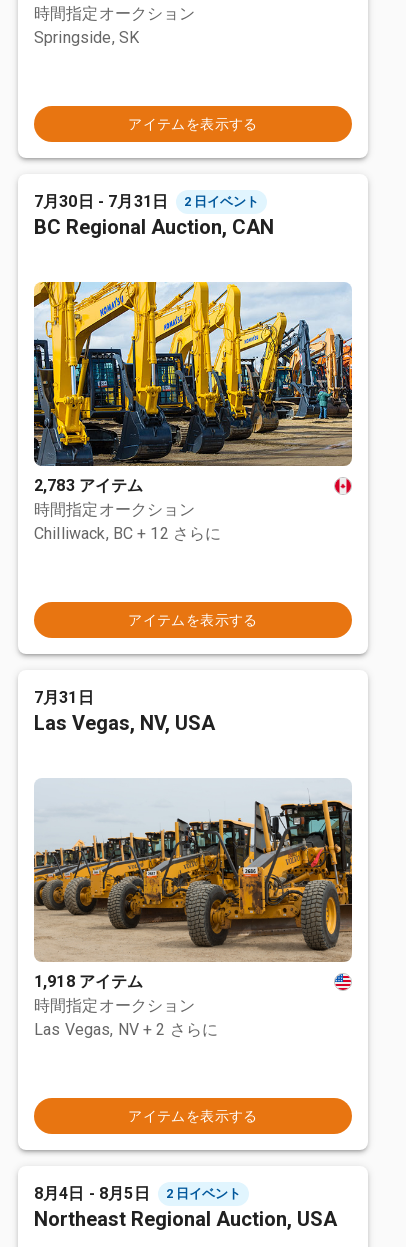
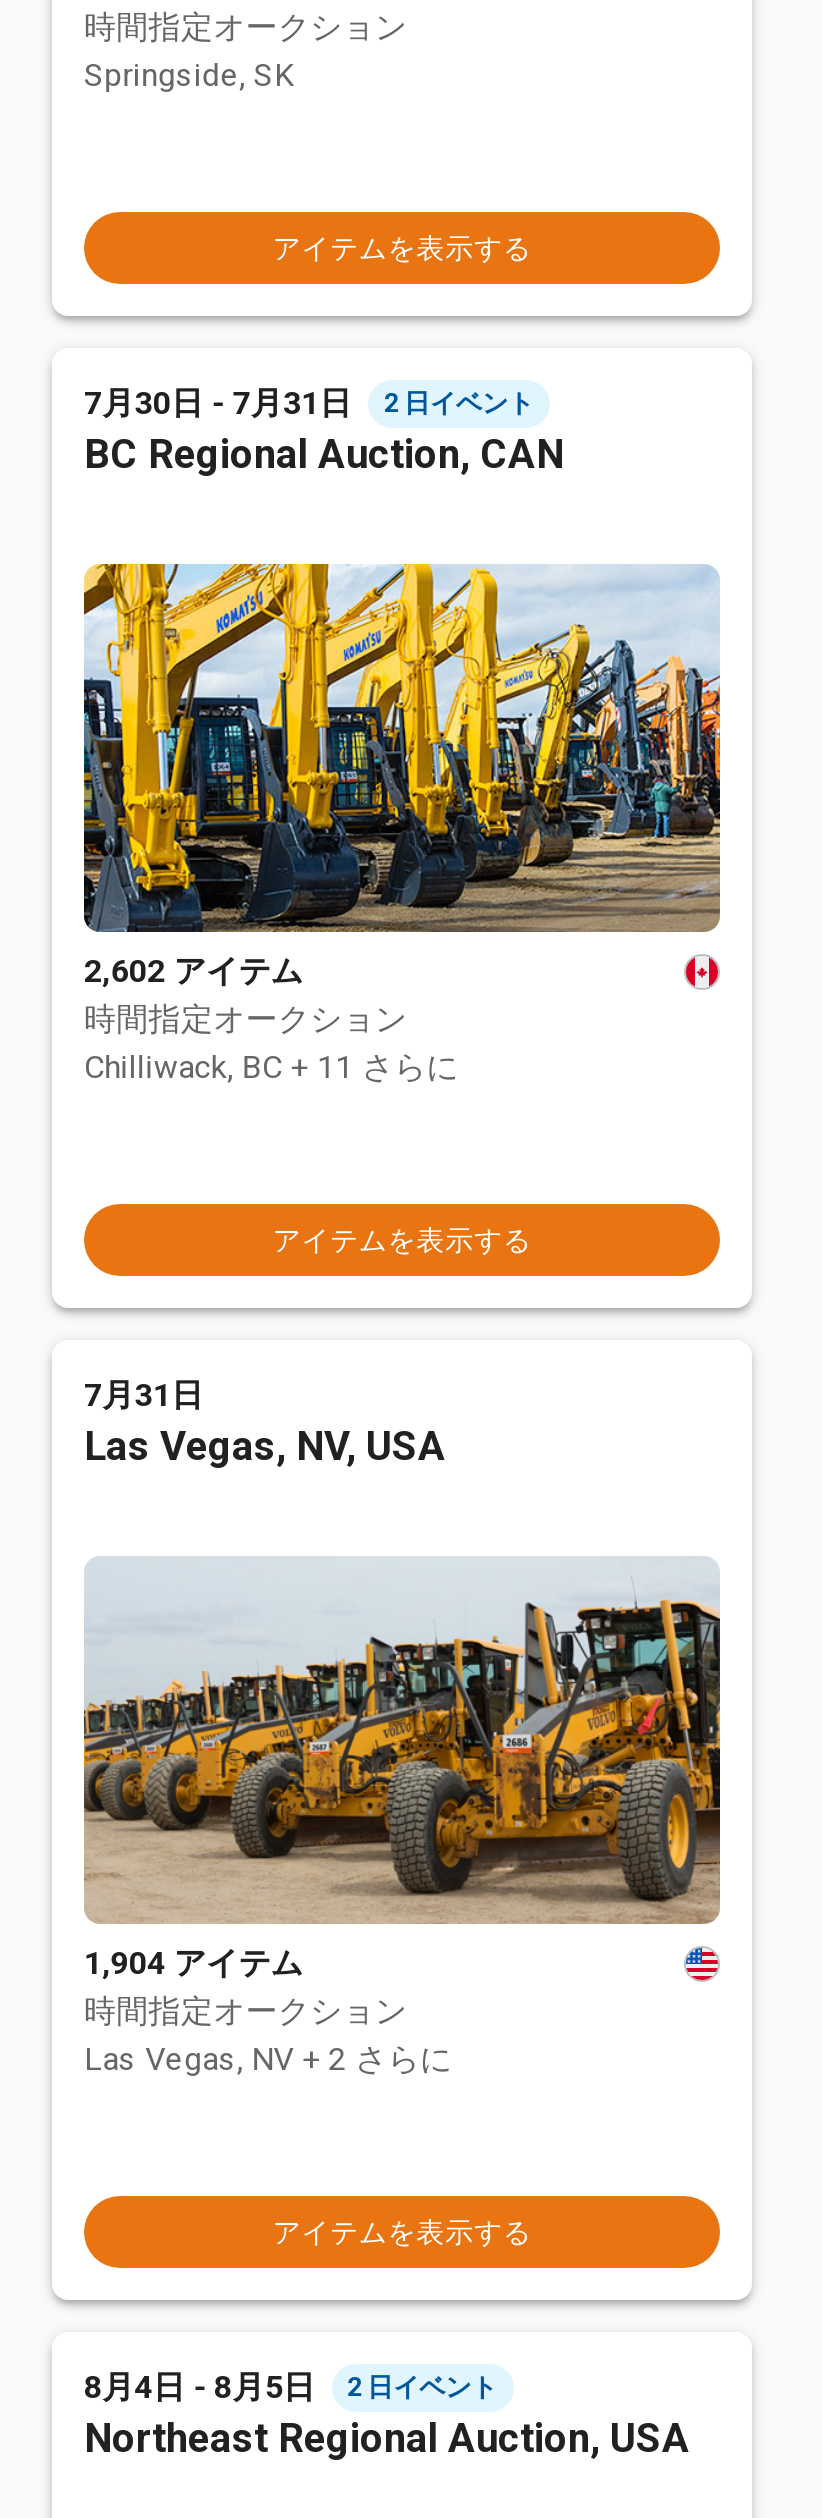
- 2,783 アイテム
+ 2,602 アイテム

- Chilliwack, BC + 12 さらに
+ Chilliwack, BC + 11 さらに

- 1,918 アイテム
+ 1,904 アイテム
